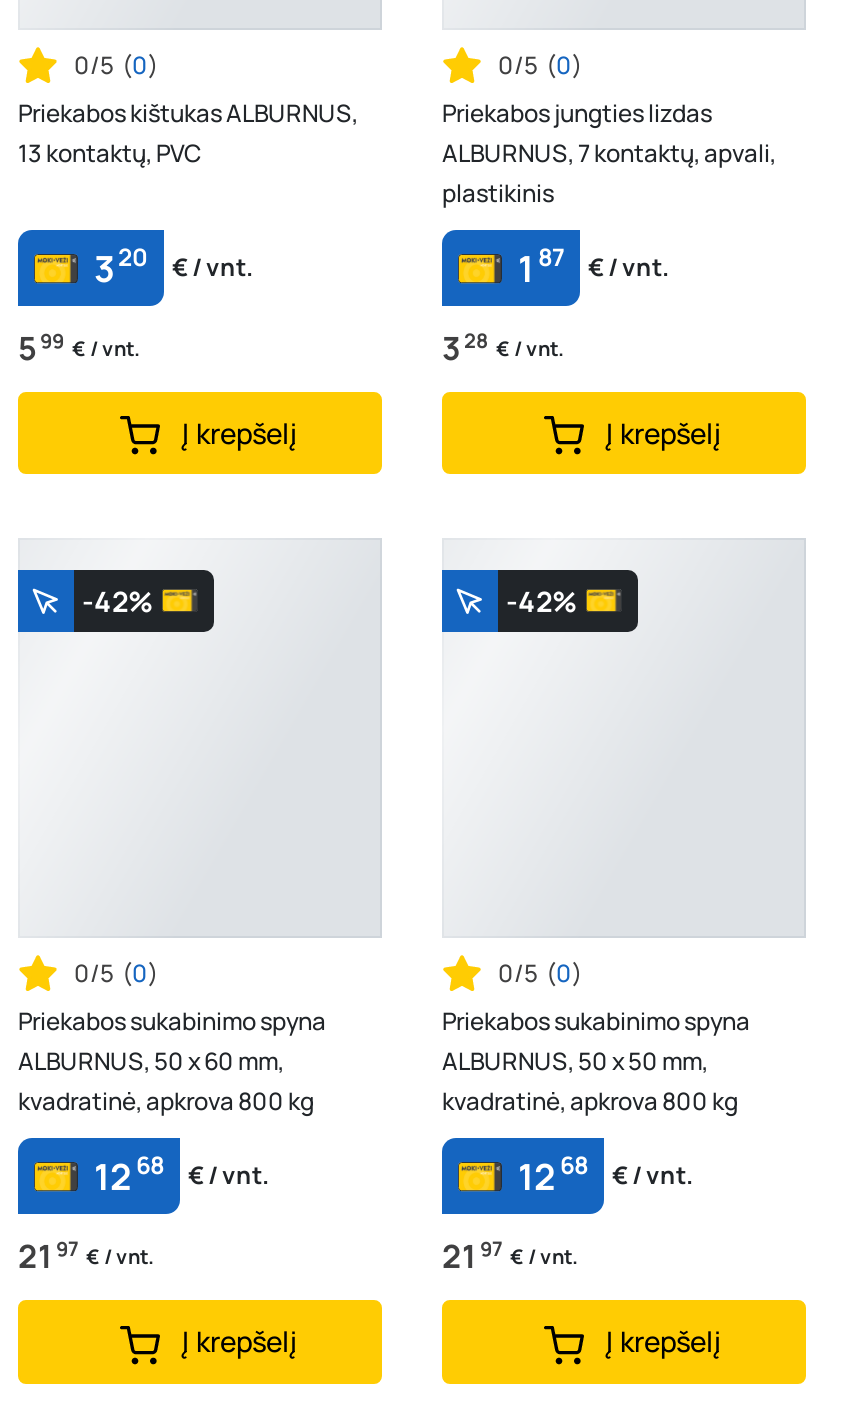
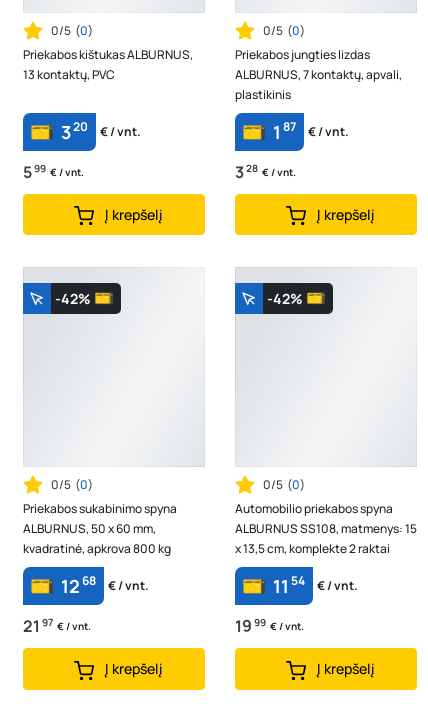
- Priekabos sukabinimo spyna
- ALBURNUS, 50 x 50 mm,
- kvadratinė, apkrova 800 kg
+ Automobilio priekabos spyna
+ ALBURNUS SS108, matmenys: 15
+ x 13,5 cm, komplekte 2 raktai

- 12 68 € / vnt.
+ 11 54 € / vnt.

- 21 97 € / vnt.
+ 19 99 € / vnt.
